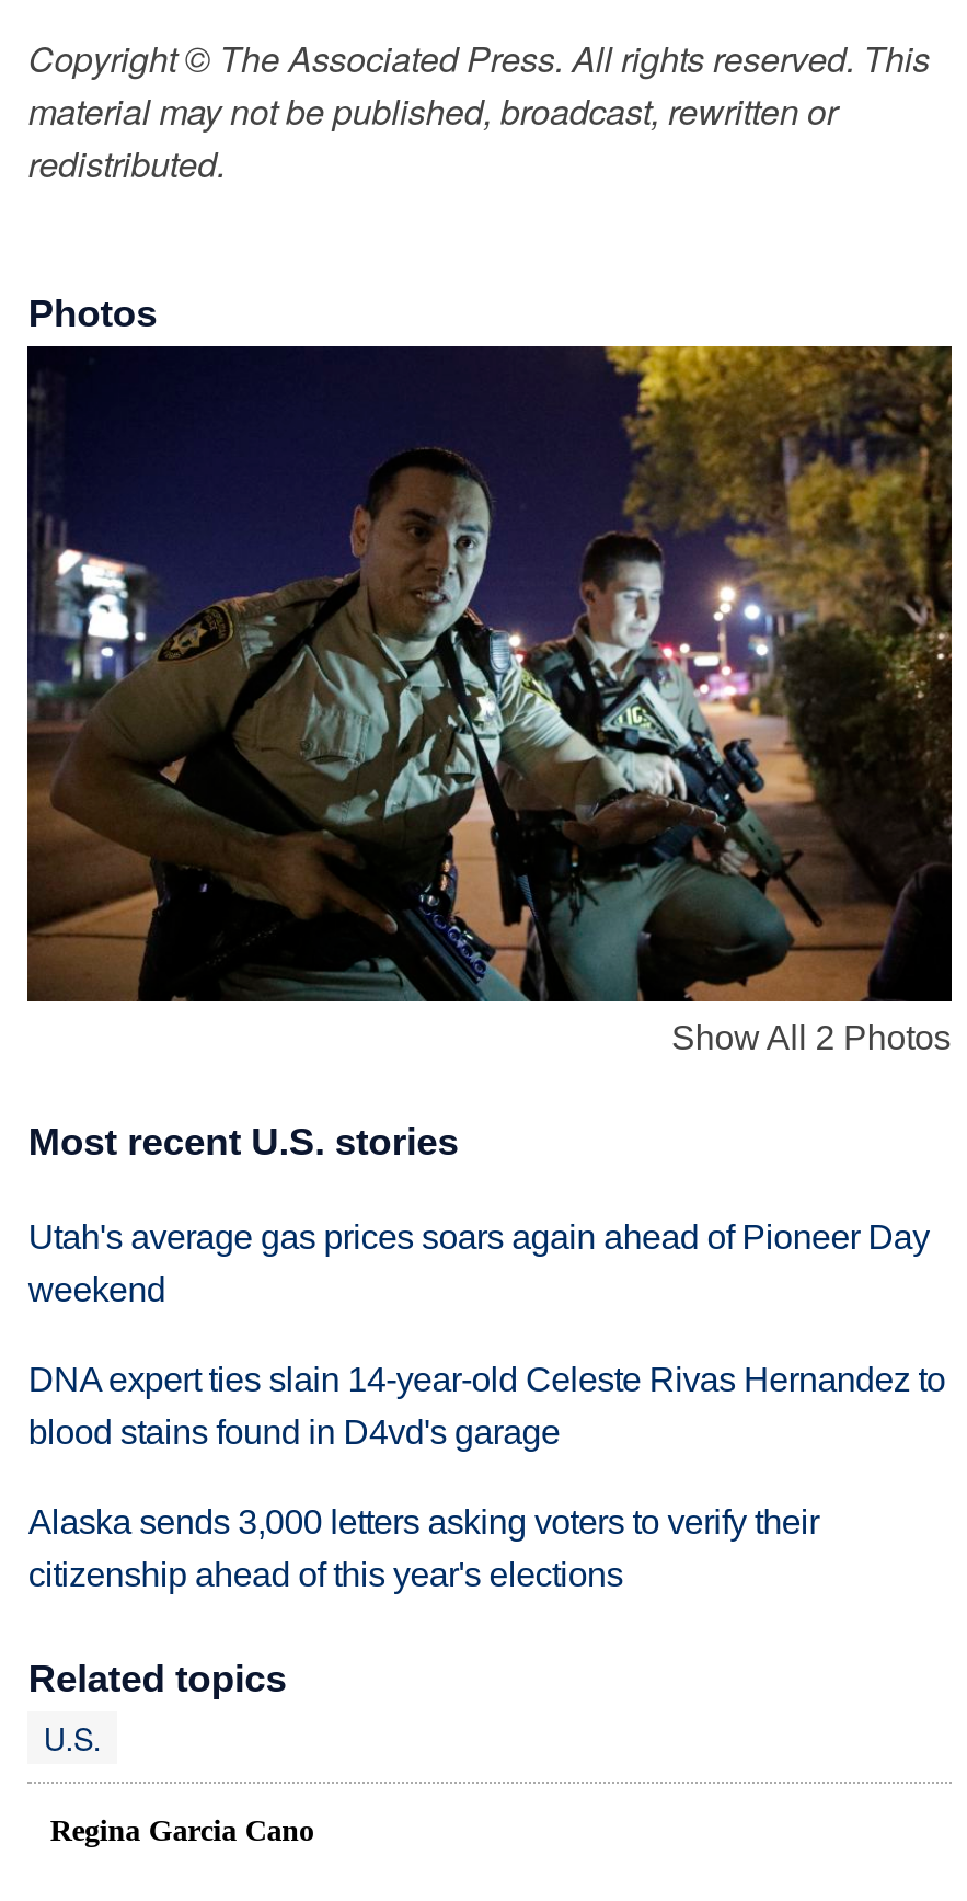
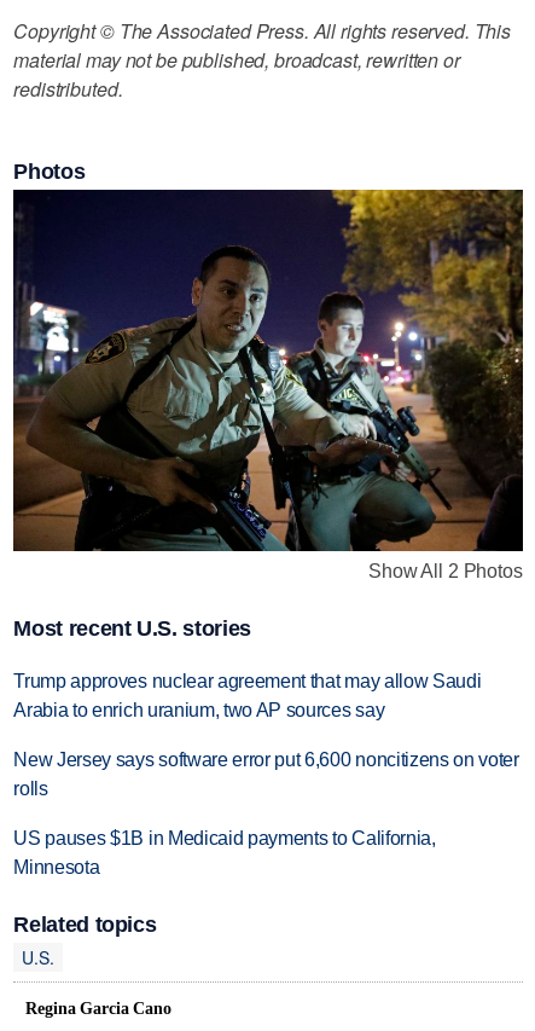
- Utah's average gas prices soars again ahead of Pioneer Day
- weekend
+ Trump approves nuclear agreement that may allow Saudi
+ Arabia to enrich uranium, two AP sources say

- DNA expert ties slain 14-year-old Celeste Rivas Hernandez to
- blood stains found in D4vd's garage
+ New Jersey says software error put 6,600 noncitizens on voter
+ rolls

- Alaska sends 3,000 letters asking voters to verify their
- citizenship ahead of this year's elections
+ US pauses $1B in Medicaid payments to California,
+ Minnesota
